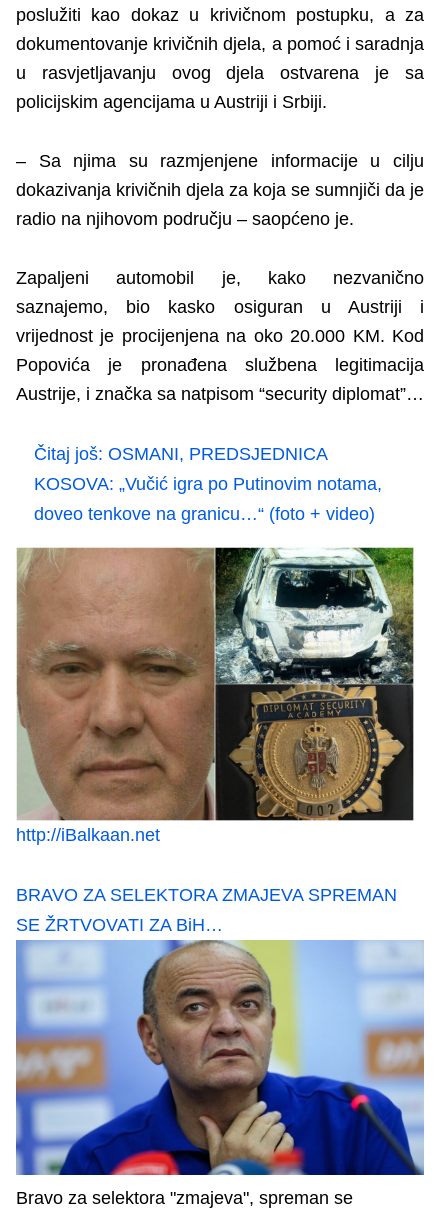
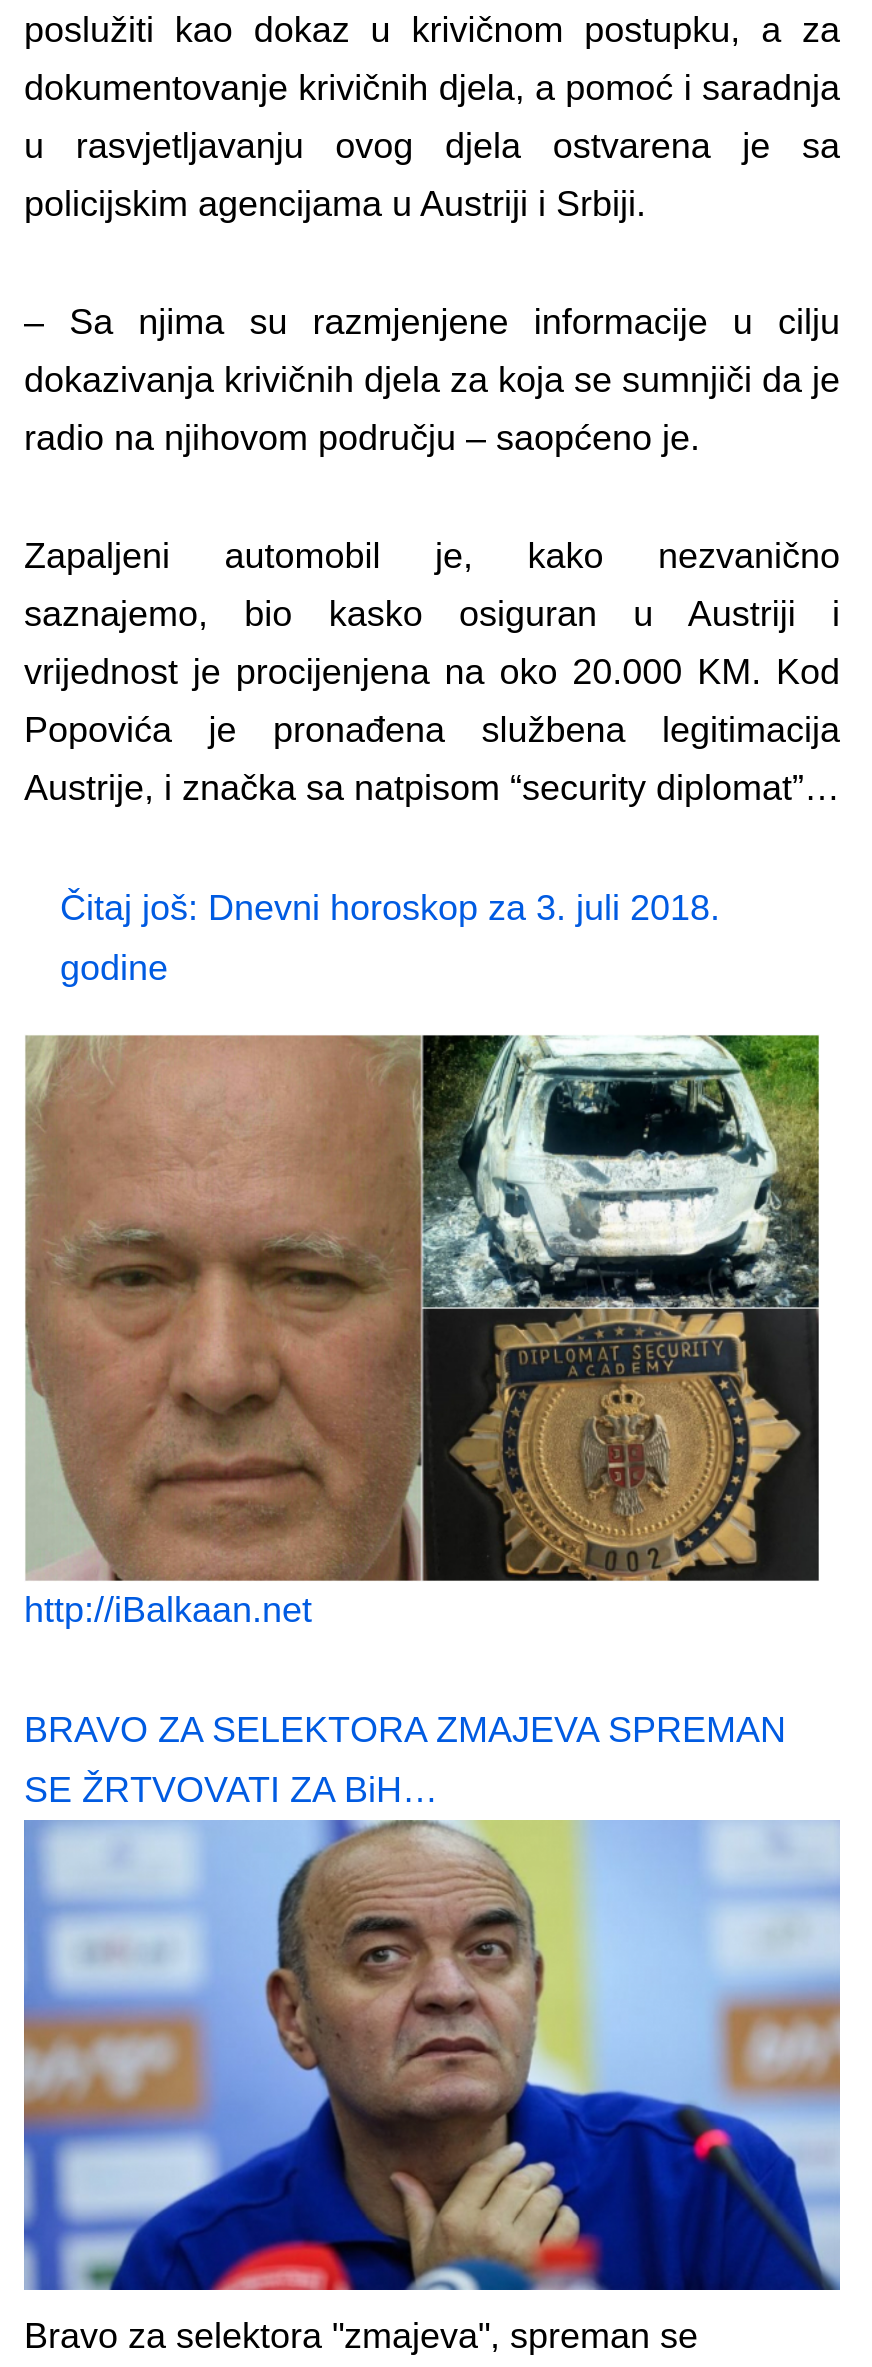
- Čitaj još: OSMANI, PREDSJEDNICA
- KOSOVA: „Vučić igra po Putinovim notama,
- doveo tenkove na granicu…“ (foto + video)
+ Čitaj još: Dnevni horoskop za 3. juli 2018.
+ godine
